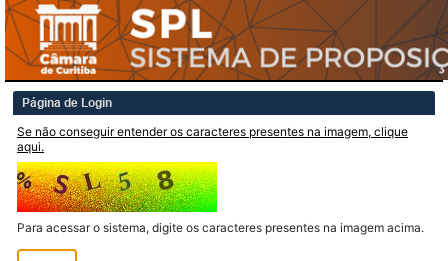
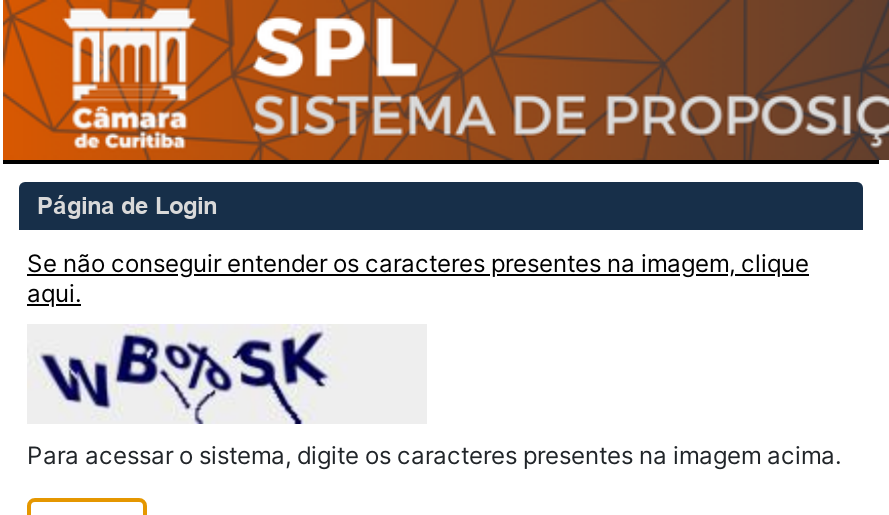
- [image]
+ [image]
